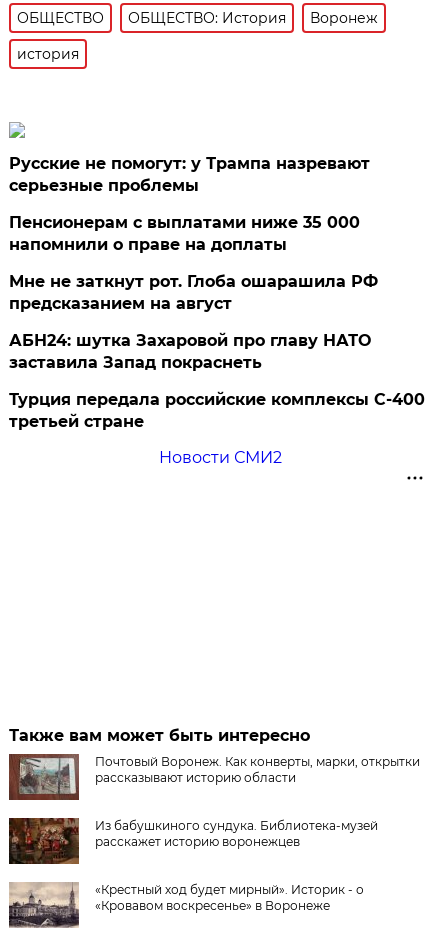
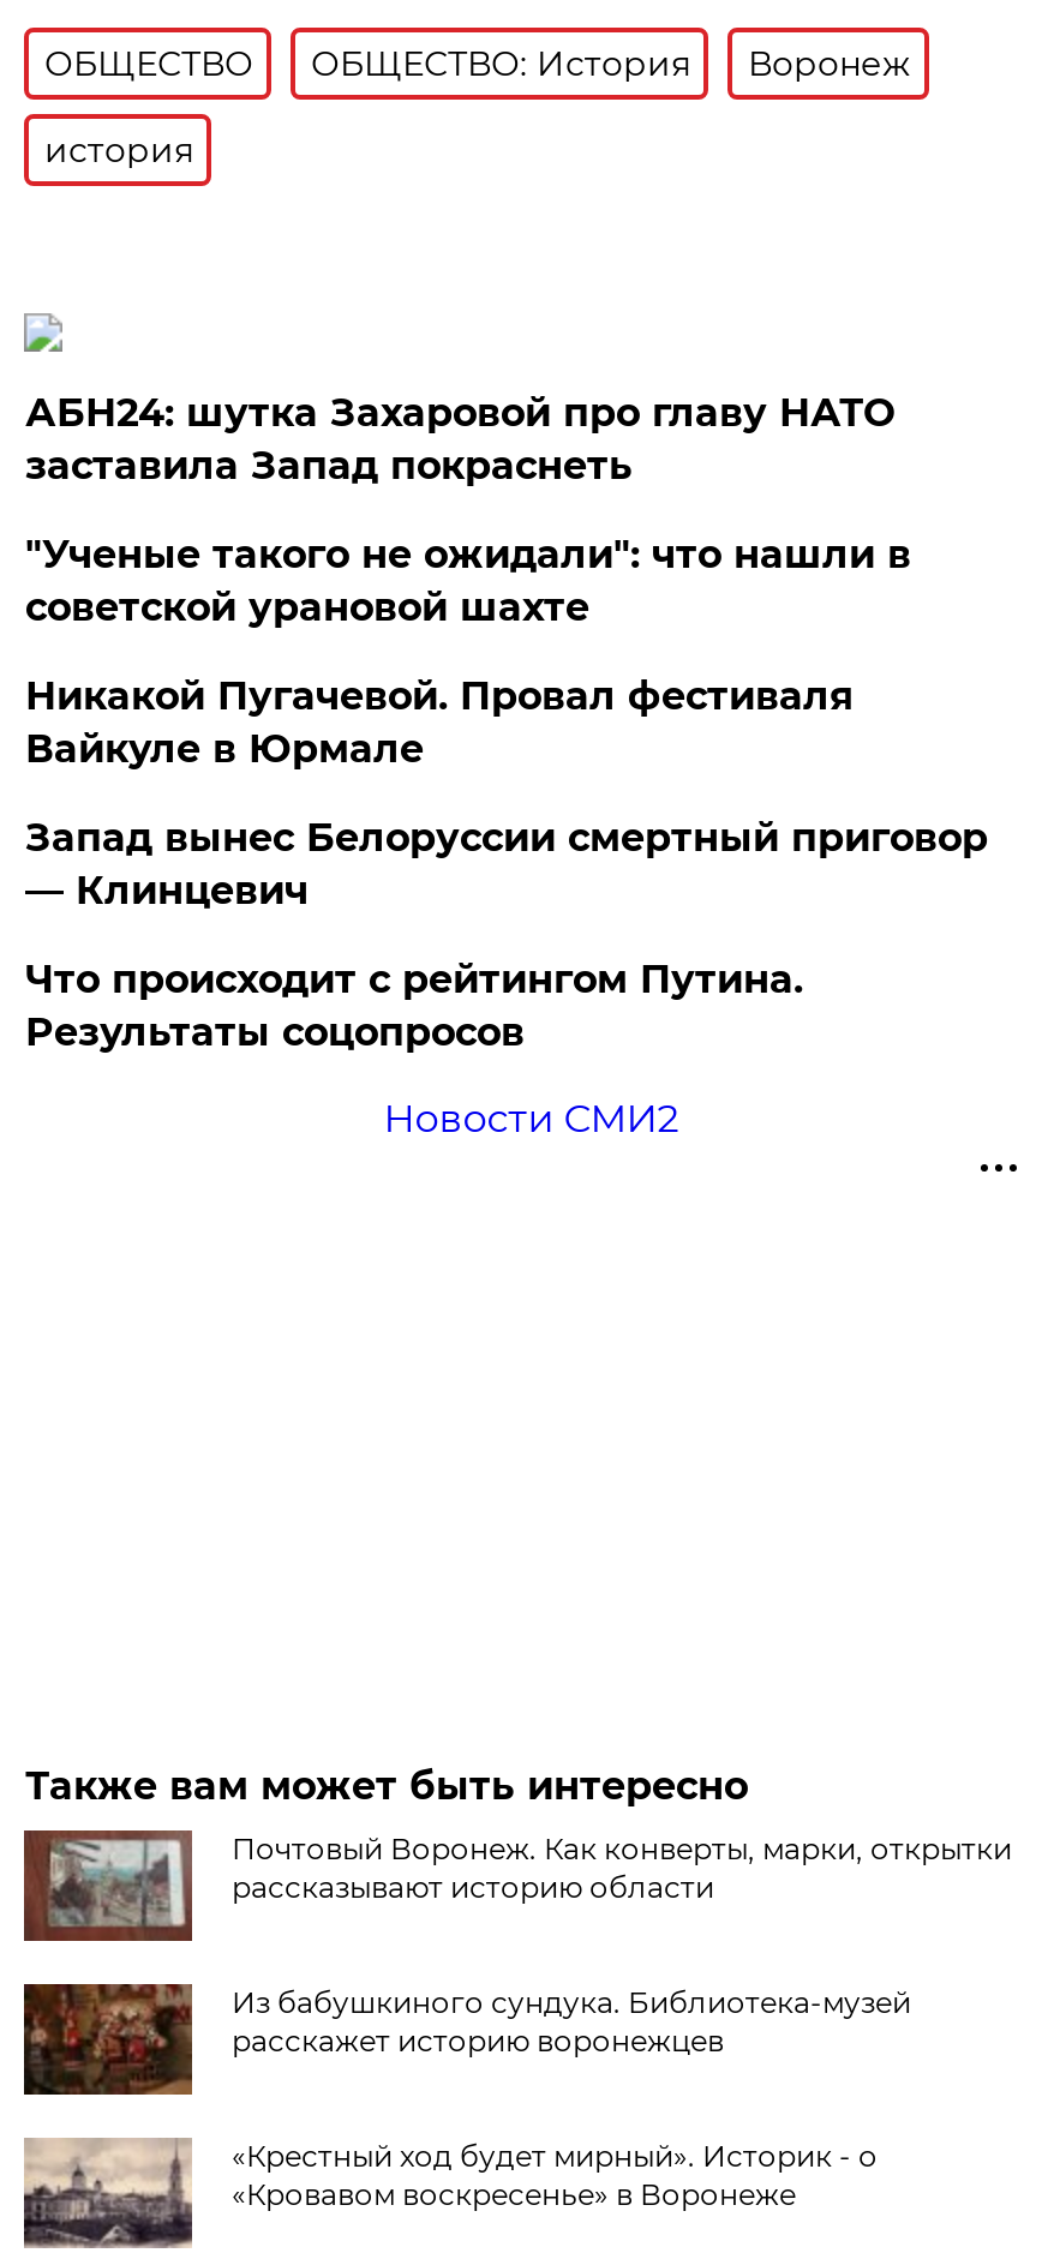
- Русские не помогут: у Трампа назревают
- серьезные проблемы
- Пенсионерам с выплатами ниже 35 000
- напомнили о праве на доплаты
- Мне не заткнут рот. Глоба ошарашила РФ
- предсказанием на август

moved up: АБН24: шутка Захаровой про главу НАТО | заставила Запад покраснеть

- Турция передала российские комплексы С-400
- третьей стране
+ "Ученые такого не ожидали": что нашли в
+ советской урановой шахте
+ Никакой Пугачевой. Провал фестиваля
+ Вайкуле в Юрмале
+ Запад вынес Белоруссии смертный приговор
+ — Клинцевич
+ Что происходит с рейтингом Путина.
+ Результаты соцопросов
